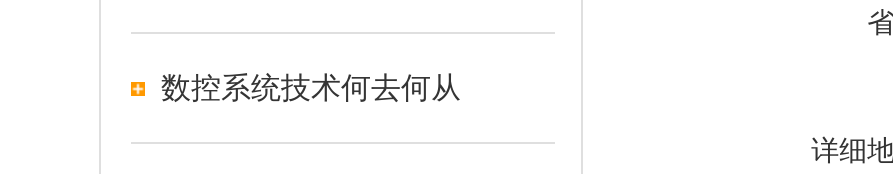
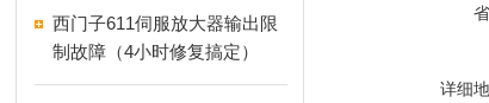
- 数控系统技术何去何从
+ 西门子611伺服放大器输出限
+ 制故障（4小时修复搞定）
